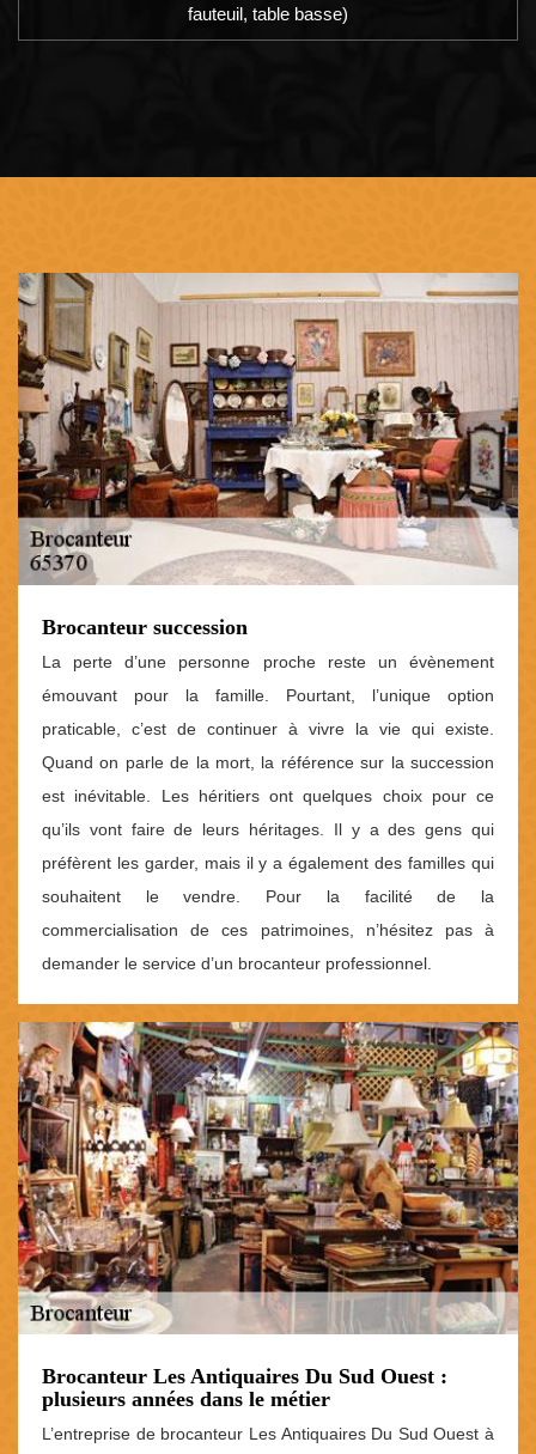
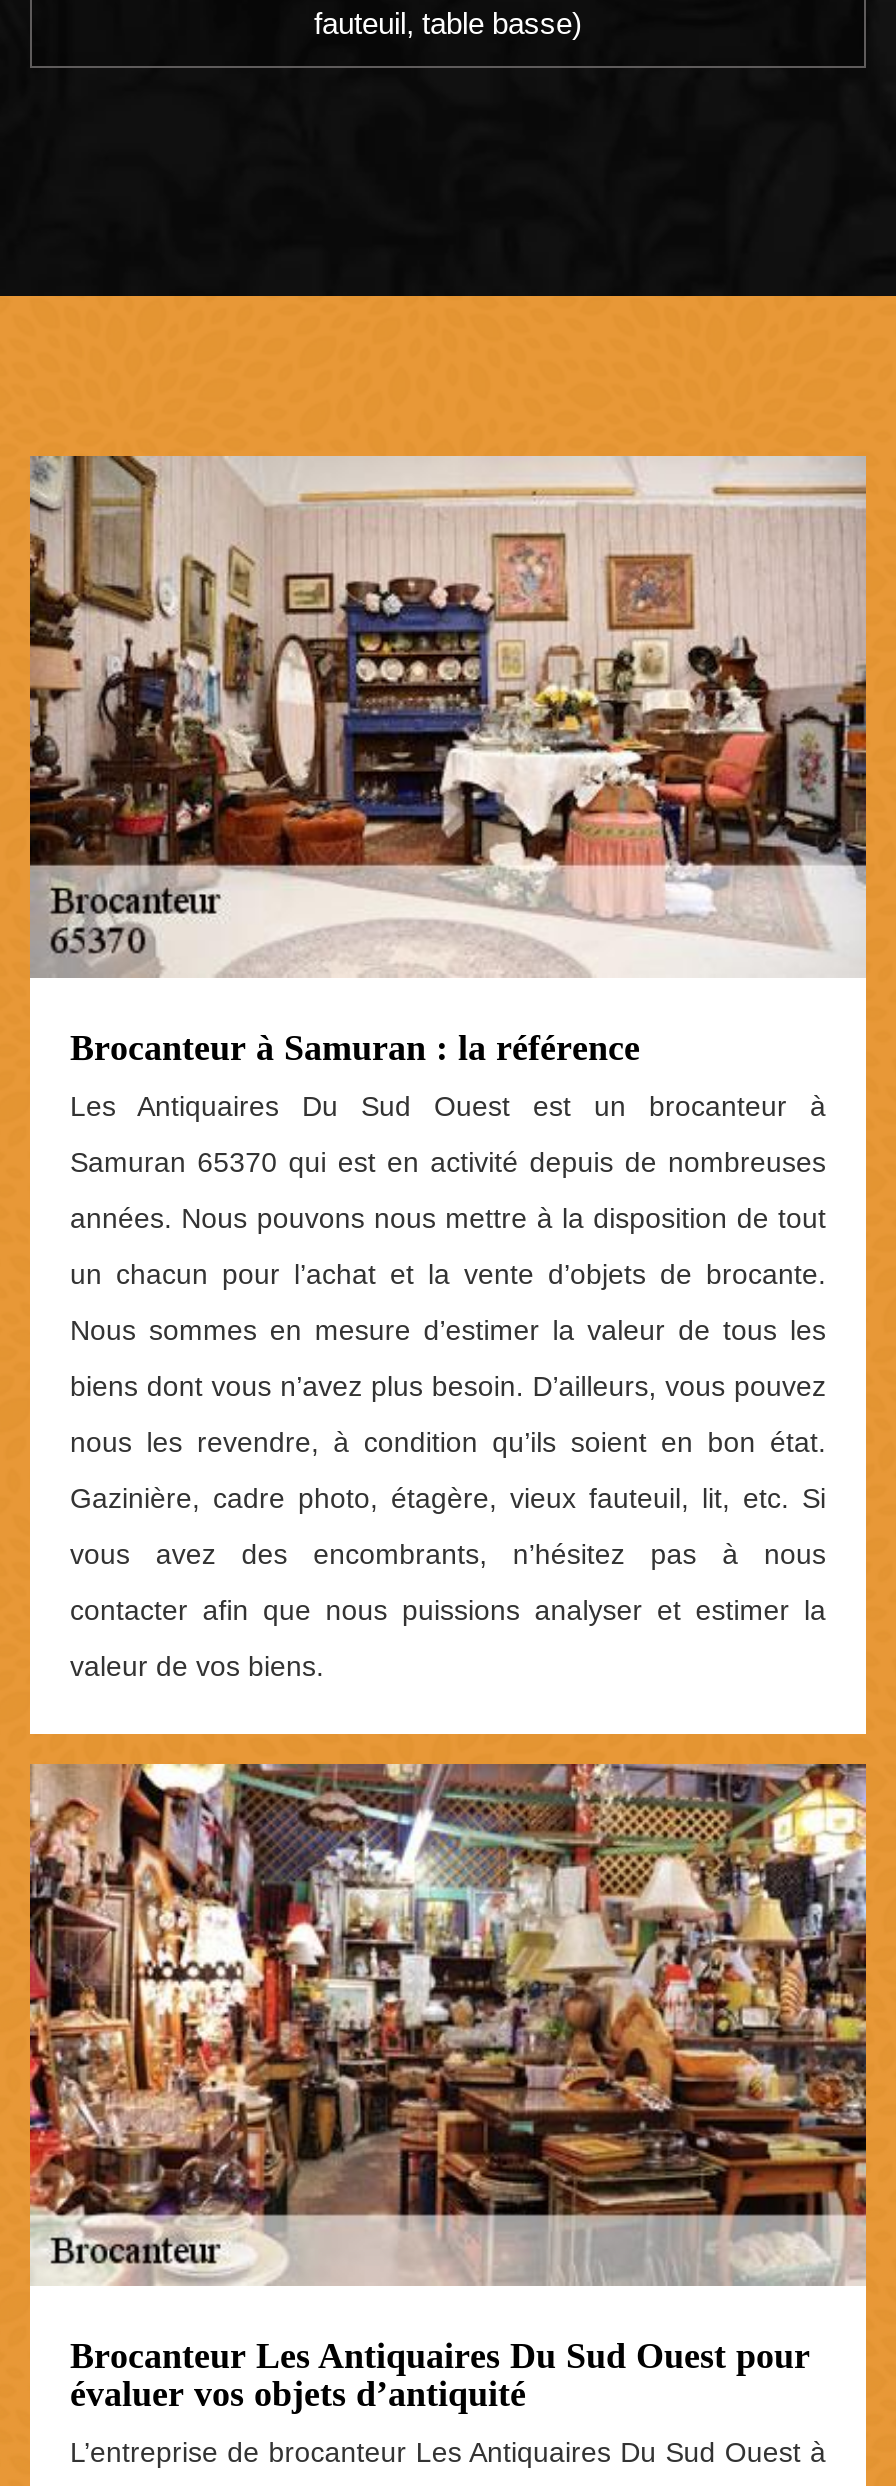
- Brocanteur succession
- La perte d’une personne proche reste un évènement
- émouvant pour la famille. Pourtant, l’unique option
- praticable, c’est de continuer à vivre la vie qui existe.
- Quand on parle de la mort, la référence sur la succession
- est inévitable. Les héritiers ont quelques choix pour ce
- qu’ils vont faire de leurs héritages. Il y a des gens qui
- préfèrent les garder, mais il y a également des familles qui
- souhaitent le vendre. Pour la facilité de la
- commercialisation de ces patrimoines, n’hésitez pas à
- demander le service d’un brocanteur professionnel.
+ Brocanteur à Samuran : la référence
+ Les Antiquaires Du Sud Ouest est un brocanteur à
+ Samuran 65370 qui est en activité depuis de nombreuses
+ années. Nous pouvons nous mettre à la disposition de tout
+ un chacun pour l’achat et la vente d’objets de brocante.
+ Nous sommes en mesure d’estimer la valeur de tous les
+ biens dont vous n’avez plus besoin. D’ailleurs, vous pouvez
+ nous les revendre, à condition qu’ils soient en bon état.
+ Gazinière, cadre photo, étagère, vieux fauteuil, lit, etc. Si
+ vous avez des encombrants, n’hésitez pas à nous
+ contacter afin que nous puissions analyser et estimer la
+ valeur de vos biens.

- Brocanteur Les Antiquaires Du Sud Ouest :
- plusieurs années dans le métier
+ Brocanteur Les Antiquaires Du Sud Ouest pour
+ évaluer vos objets d’antiquité
